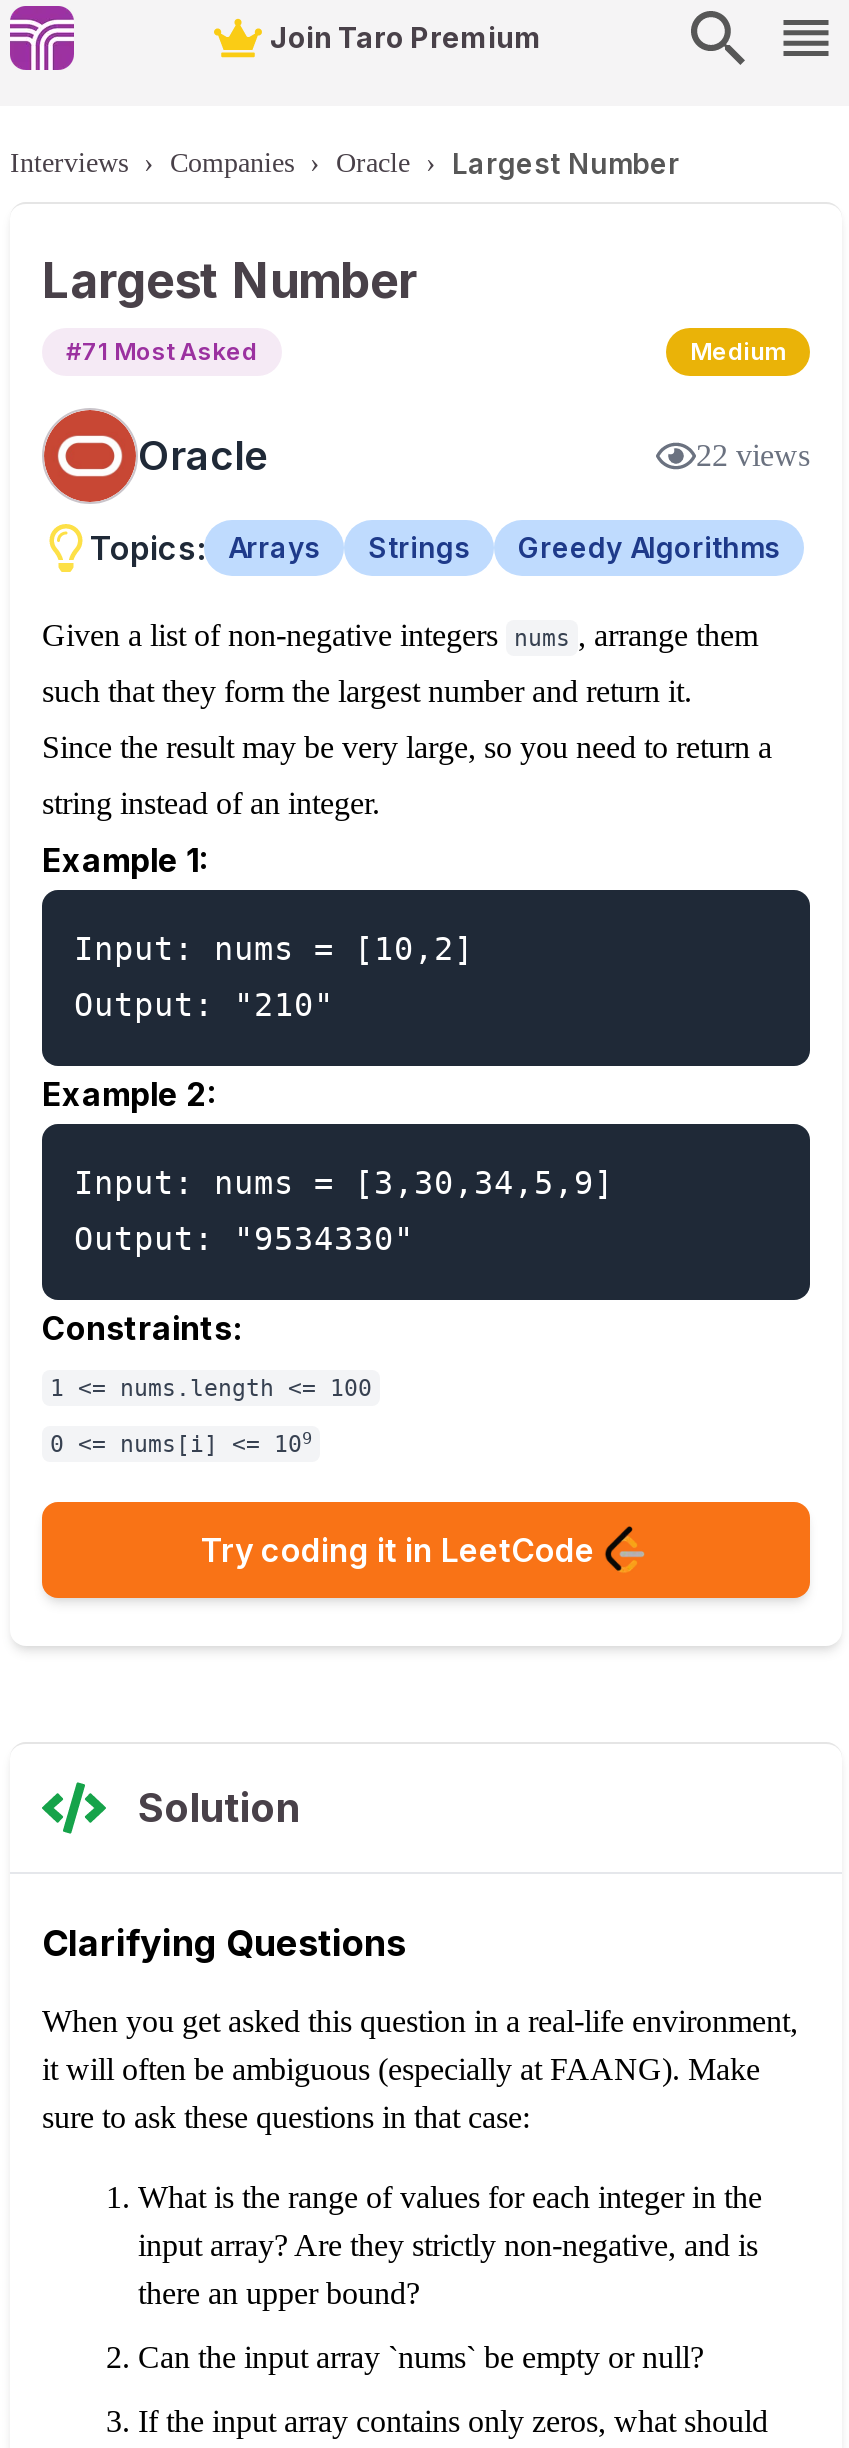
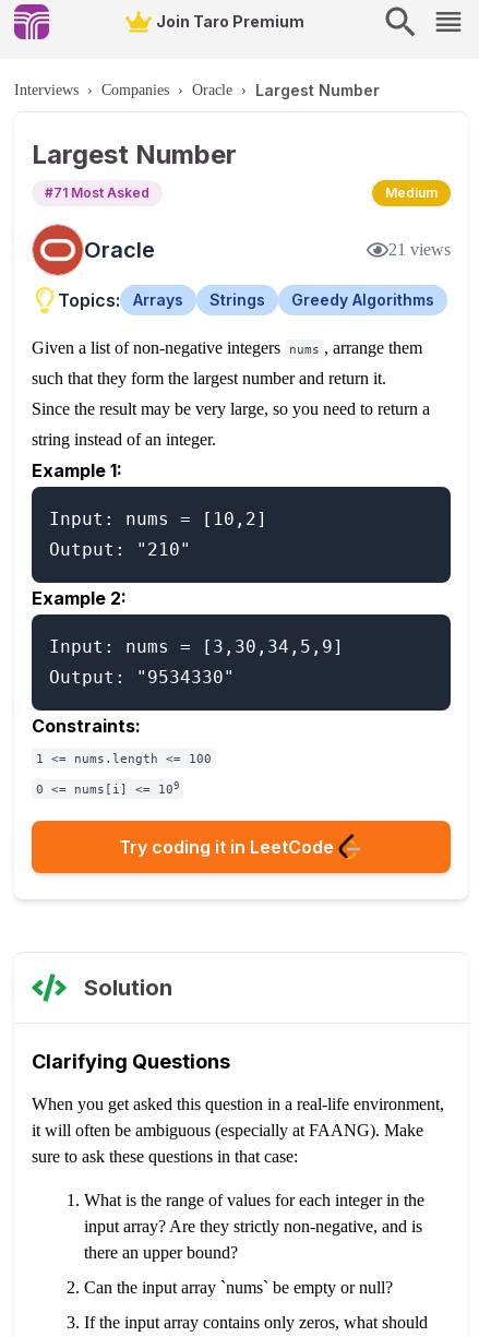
- 22 views
+ 21 views
